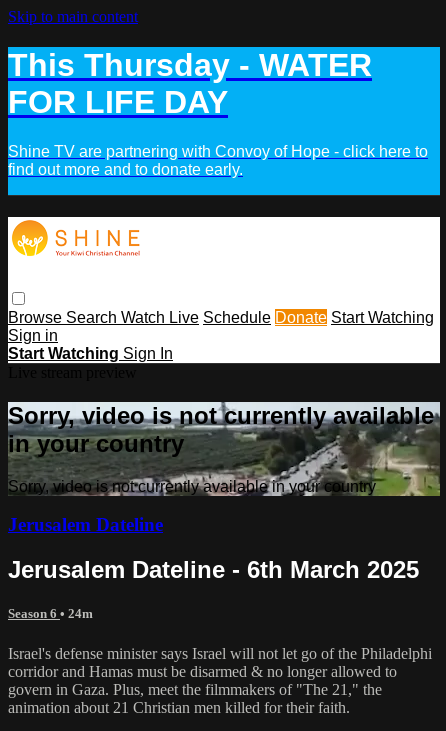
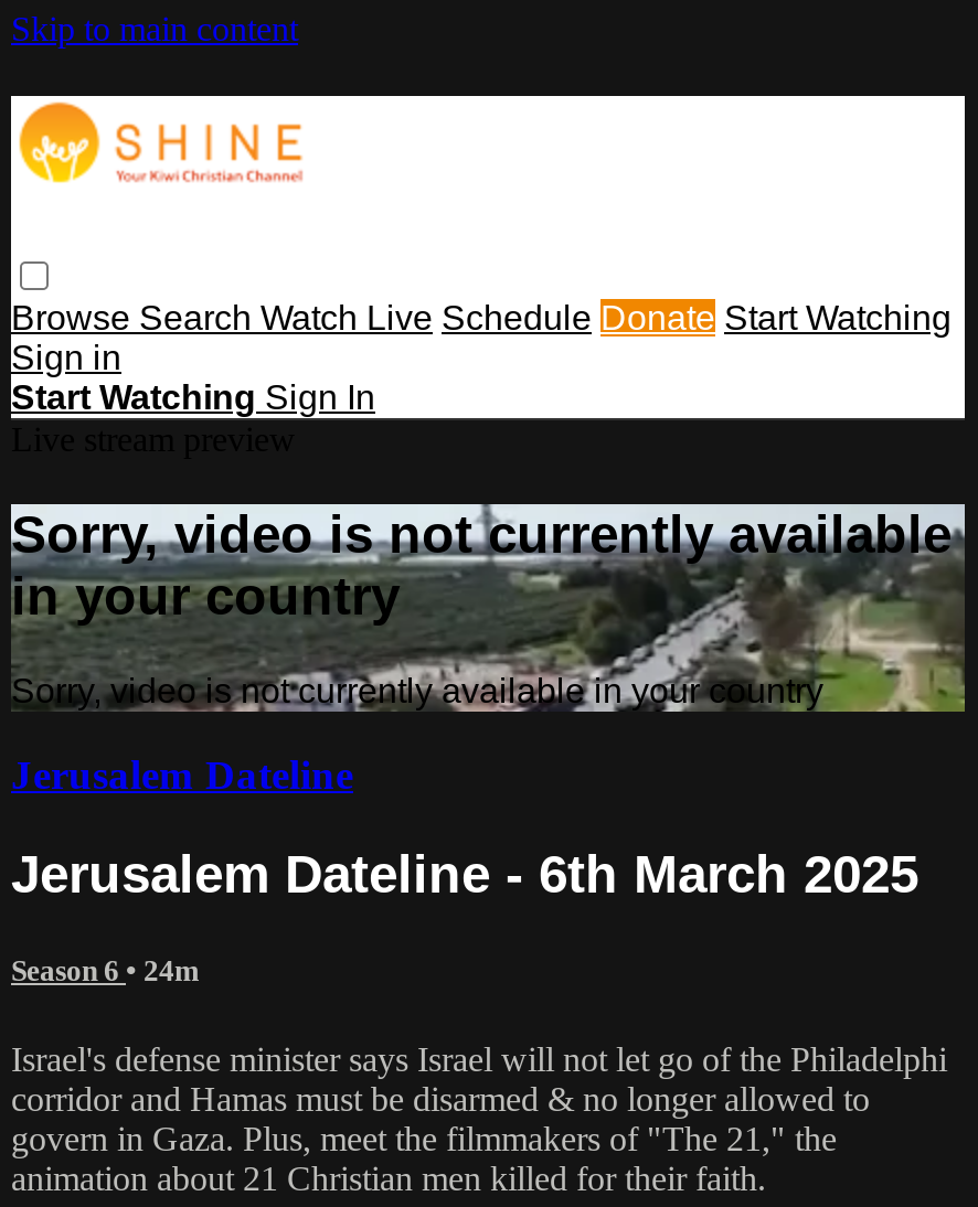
- This Thursday - WATER
- FOR LIFE DAY
- Shine TV are partnering with Convoy of Hope - click here to
- find out more and to donate early.
